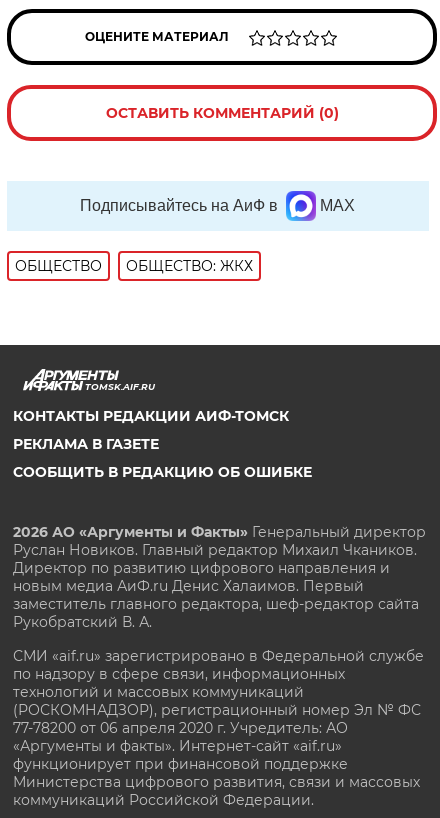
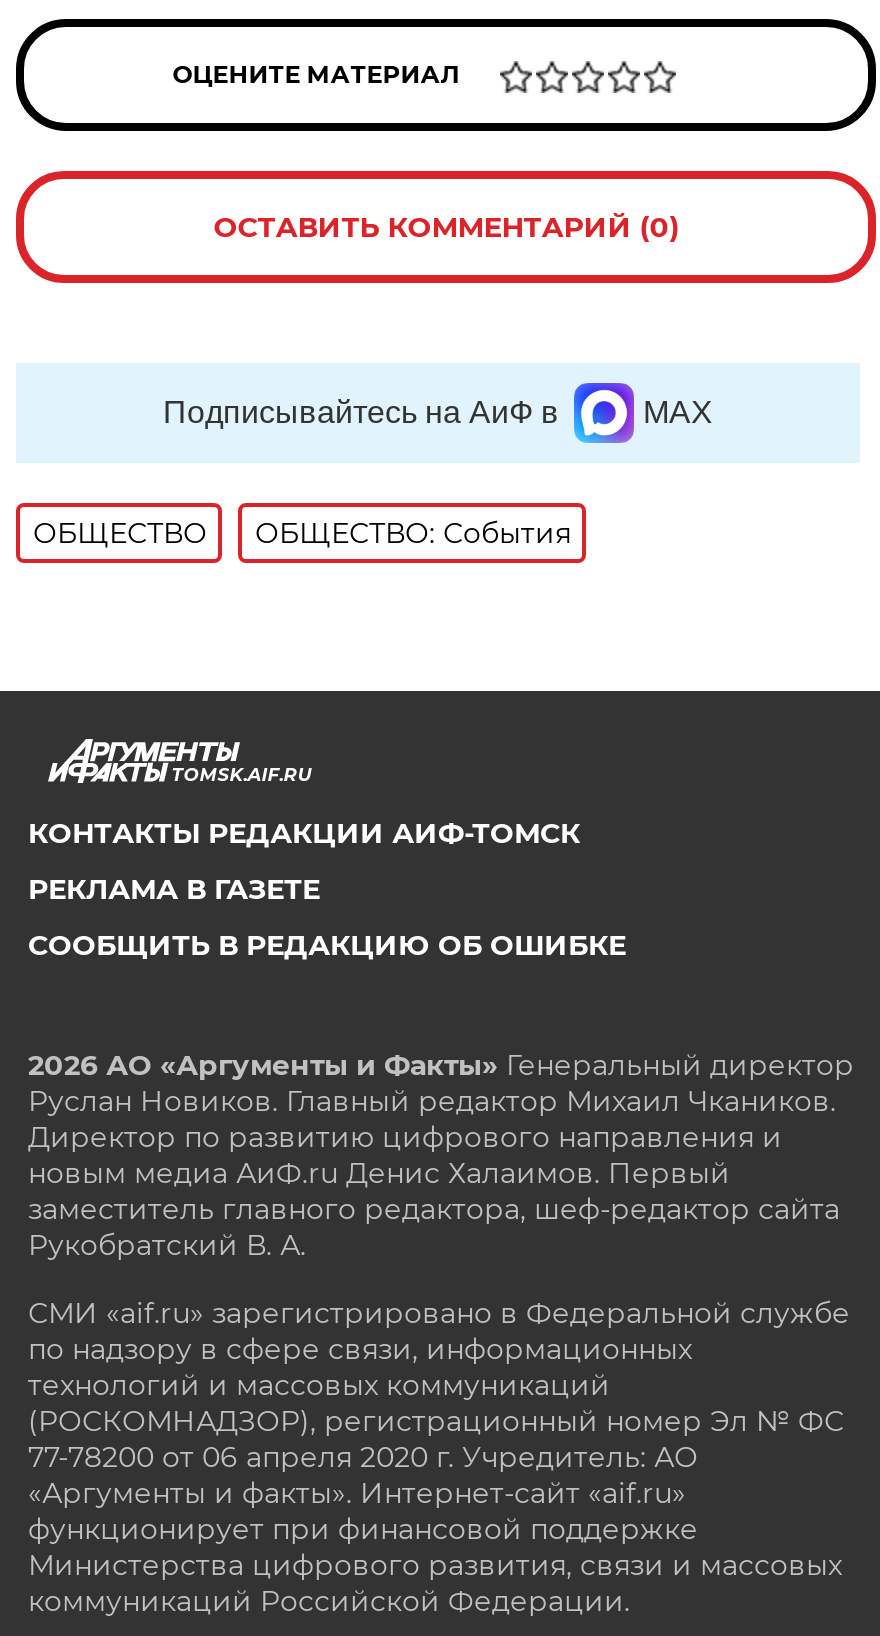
- ОБЩЕСТВО: ЖКХ
+ ОБЩЕСТВО: События
